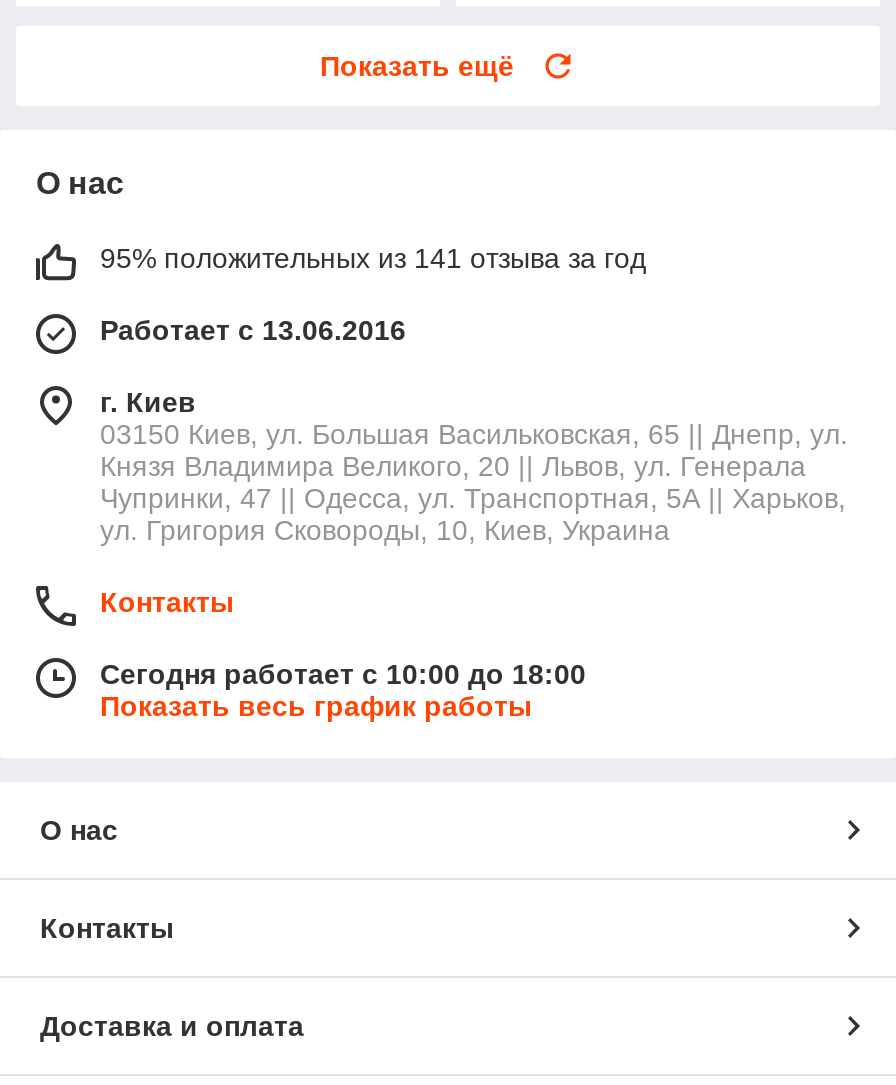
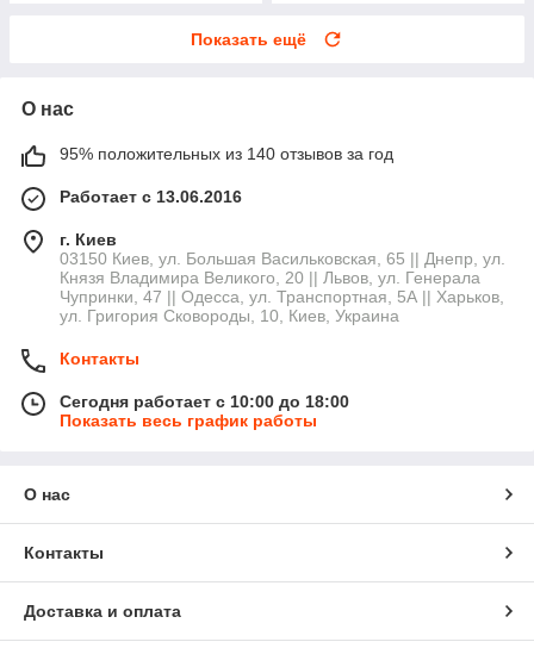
- 95% положительных из 141 отзыва за год
+ 95% положительных из 140 отзывов за год
